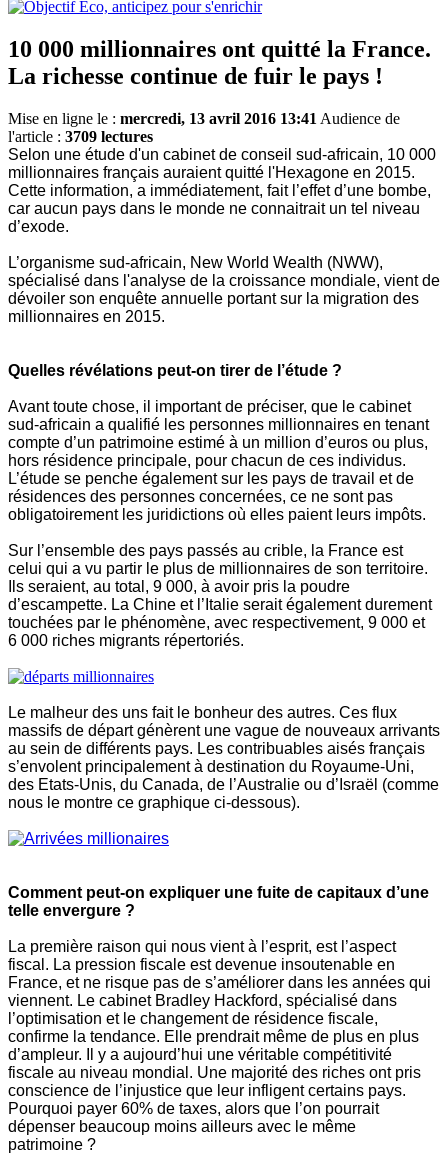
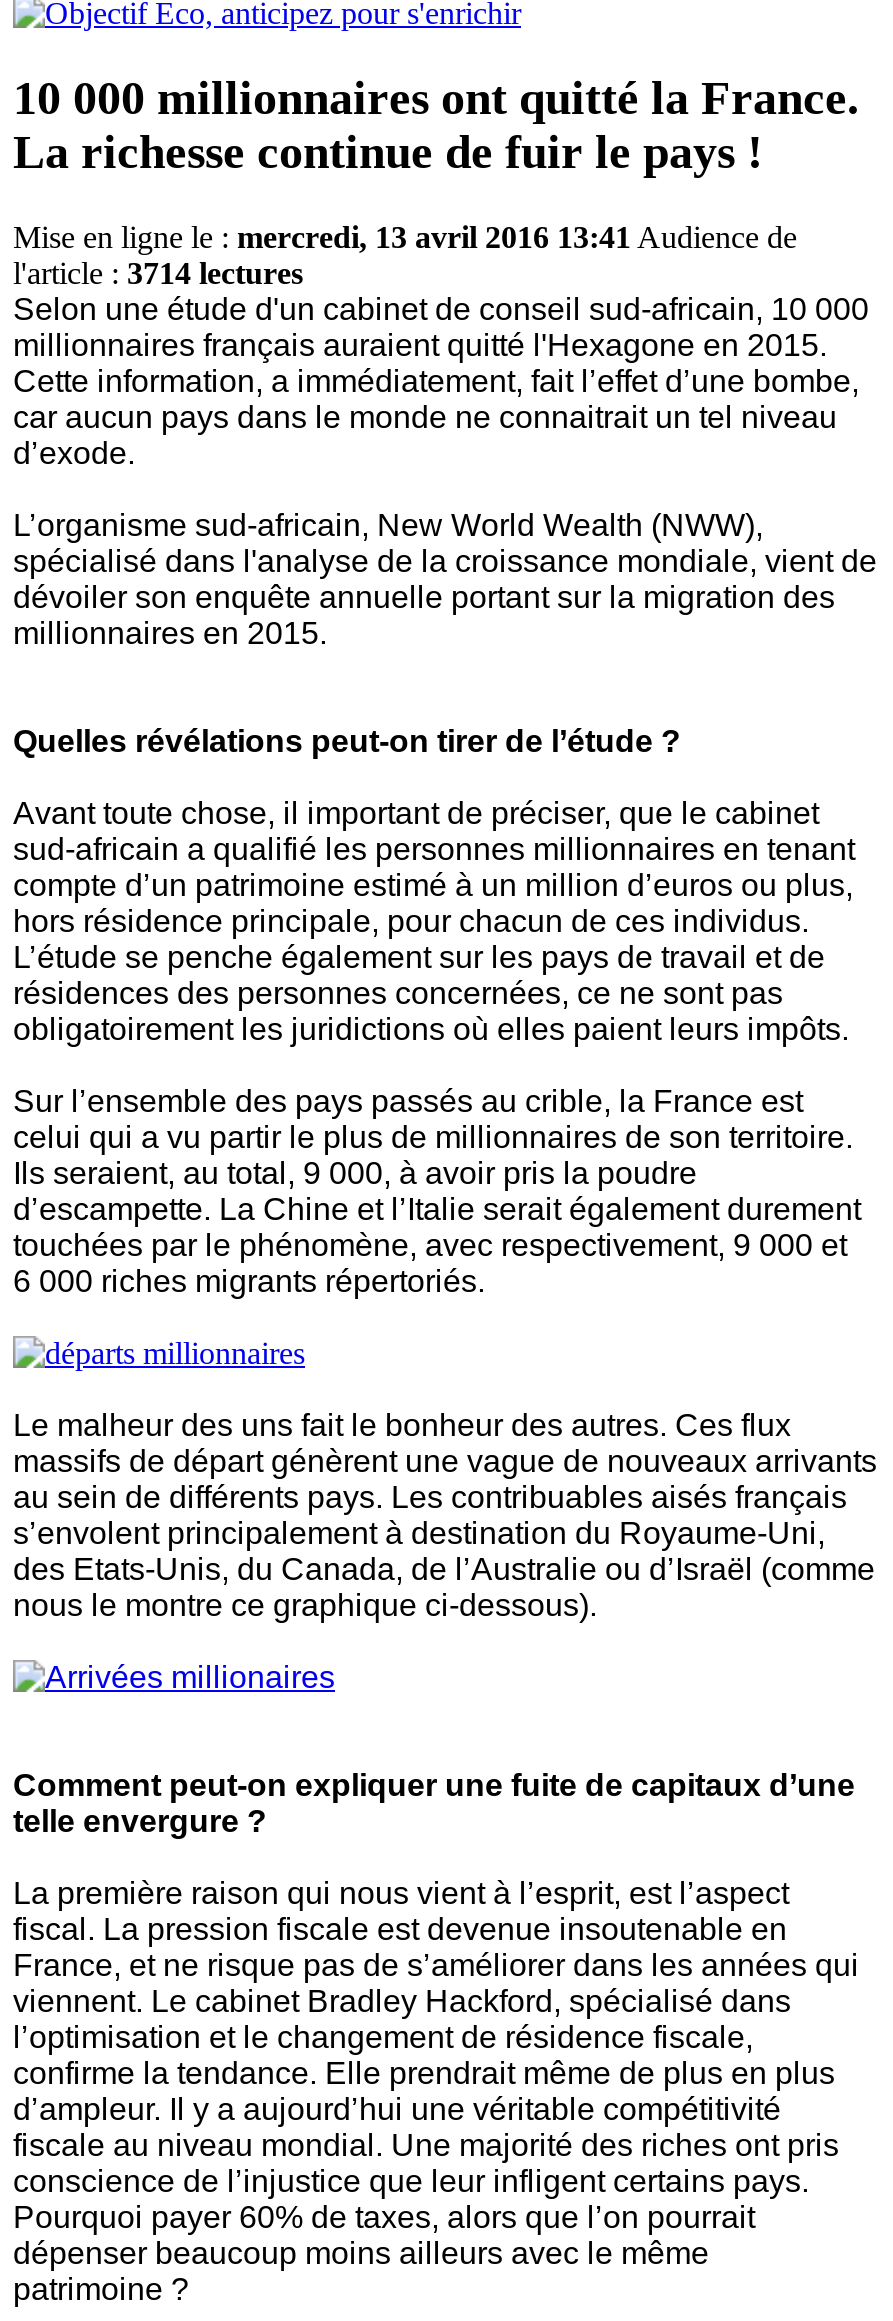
- l'article : 3709 lectures
+ l'article : 3714 lectures
